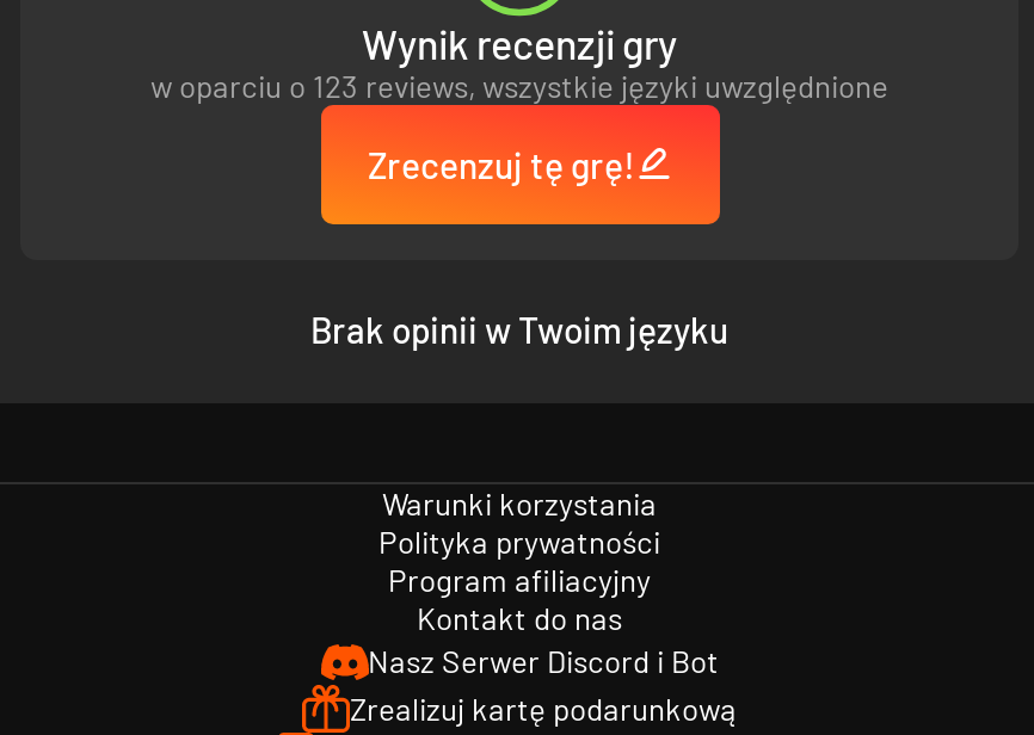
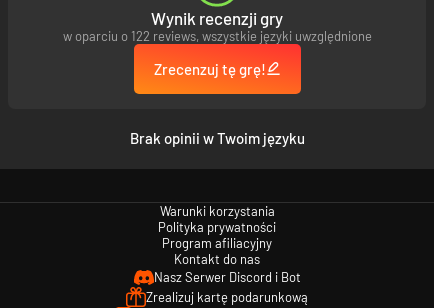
- w oparciu o 123 reviews, wszystkie języki uwzględnione
+ w oparciu o 122 reviews, wszystkie języki uwzględnione
